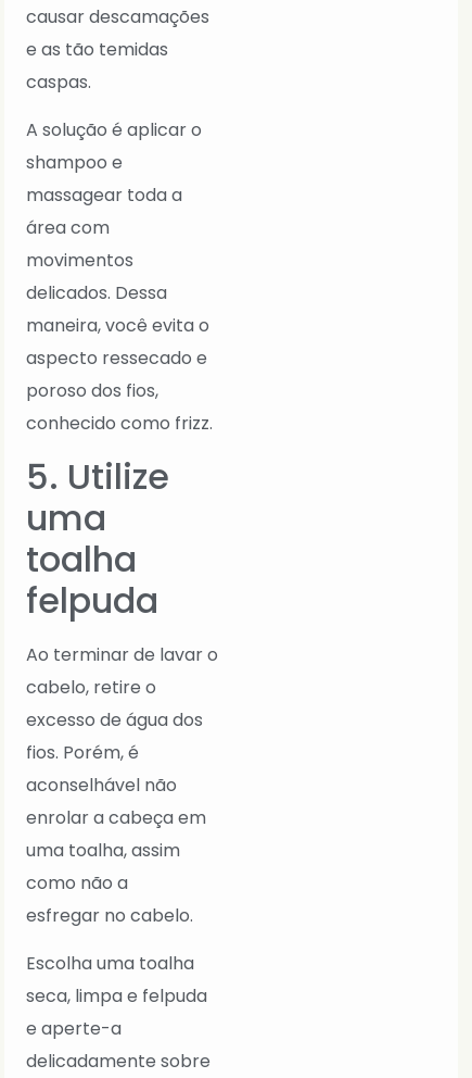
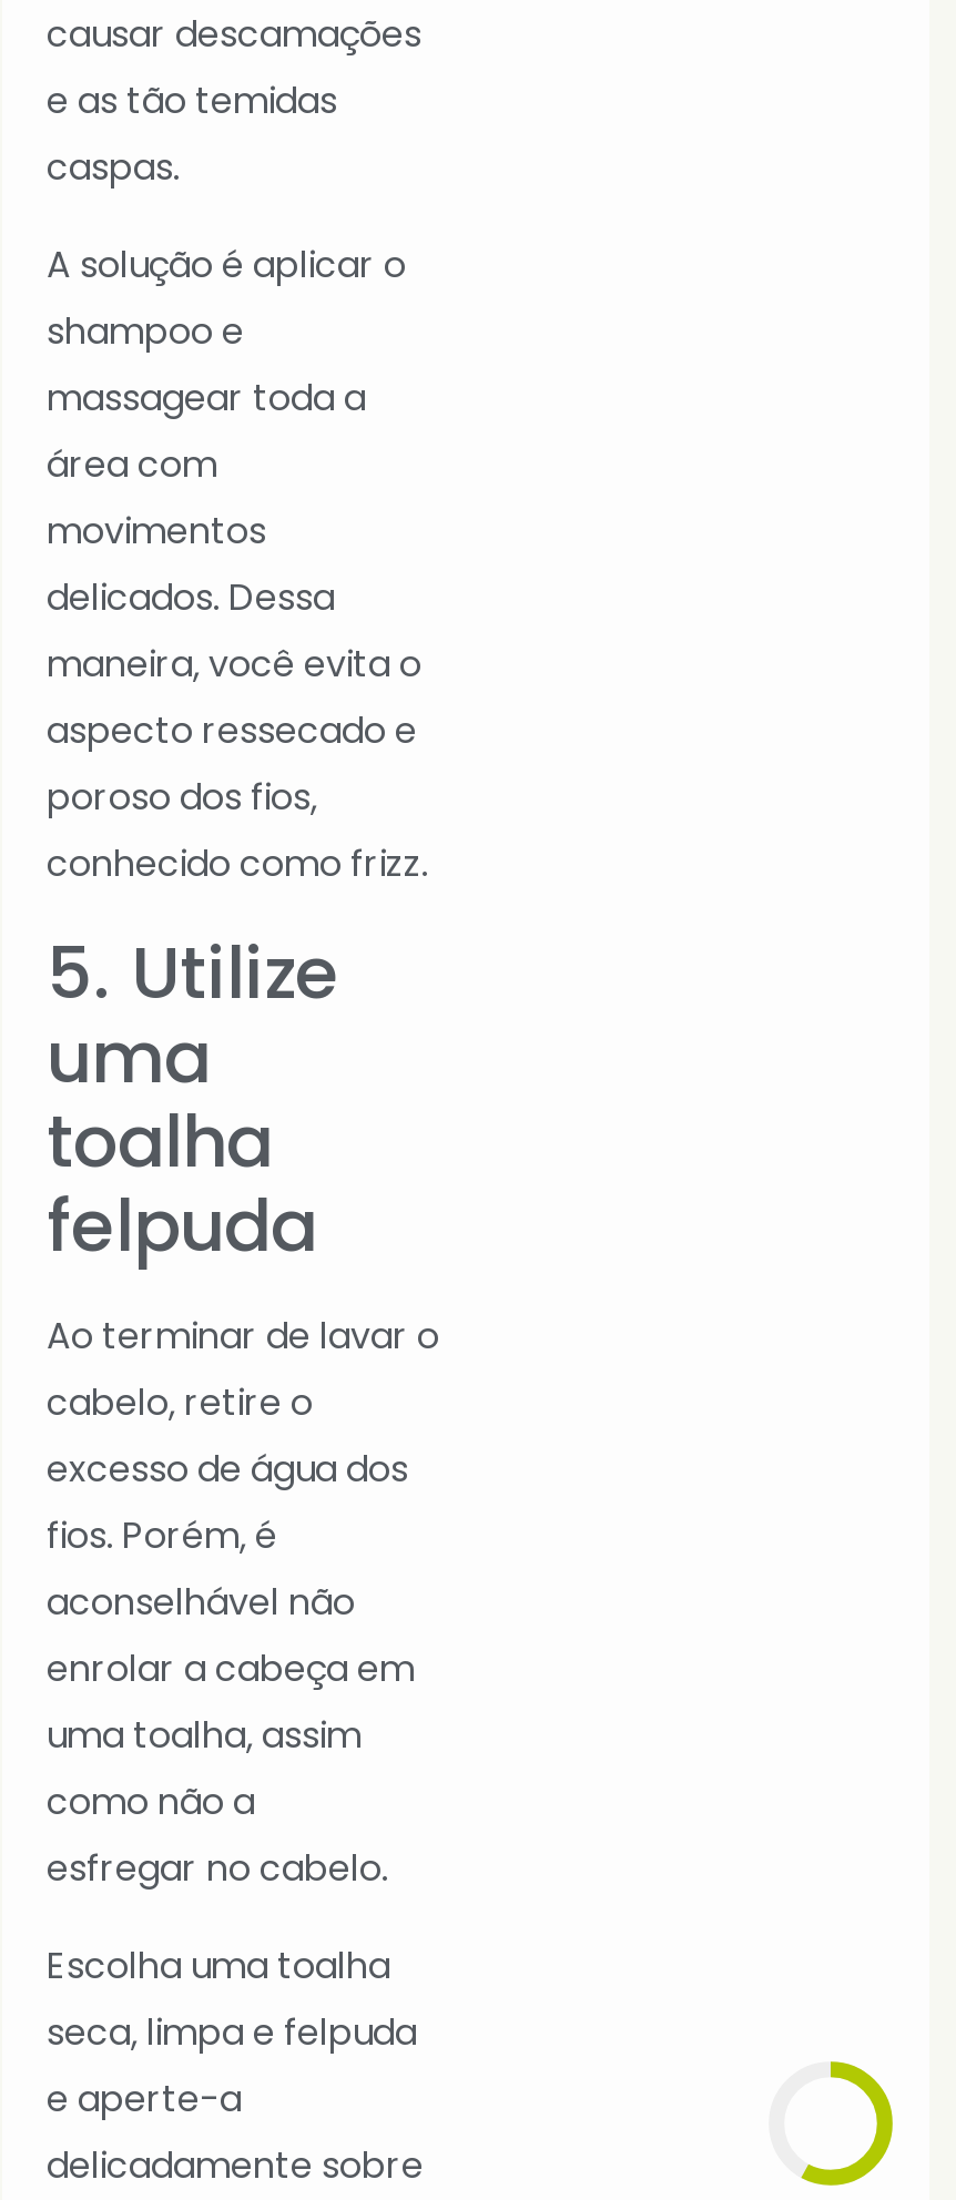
+ [image]
